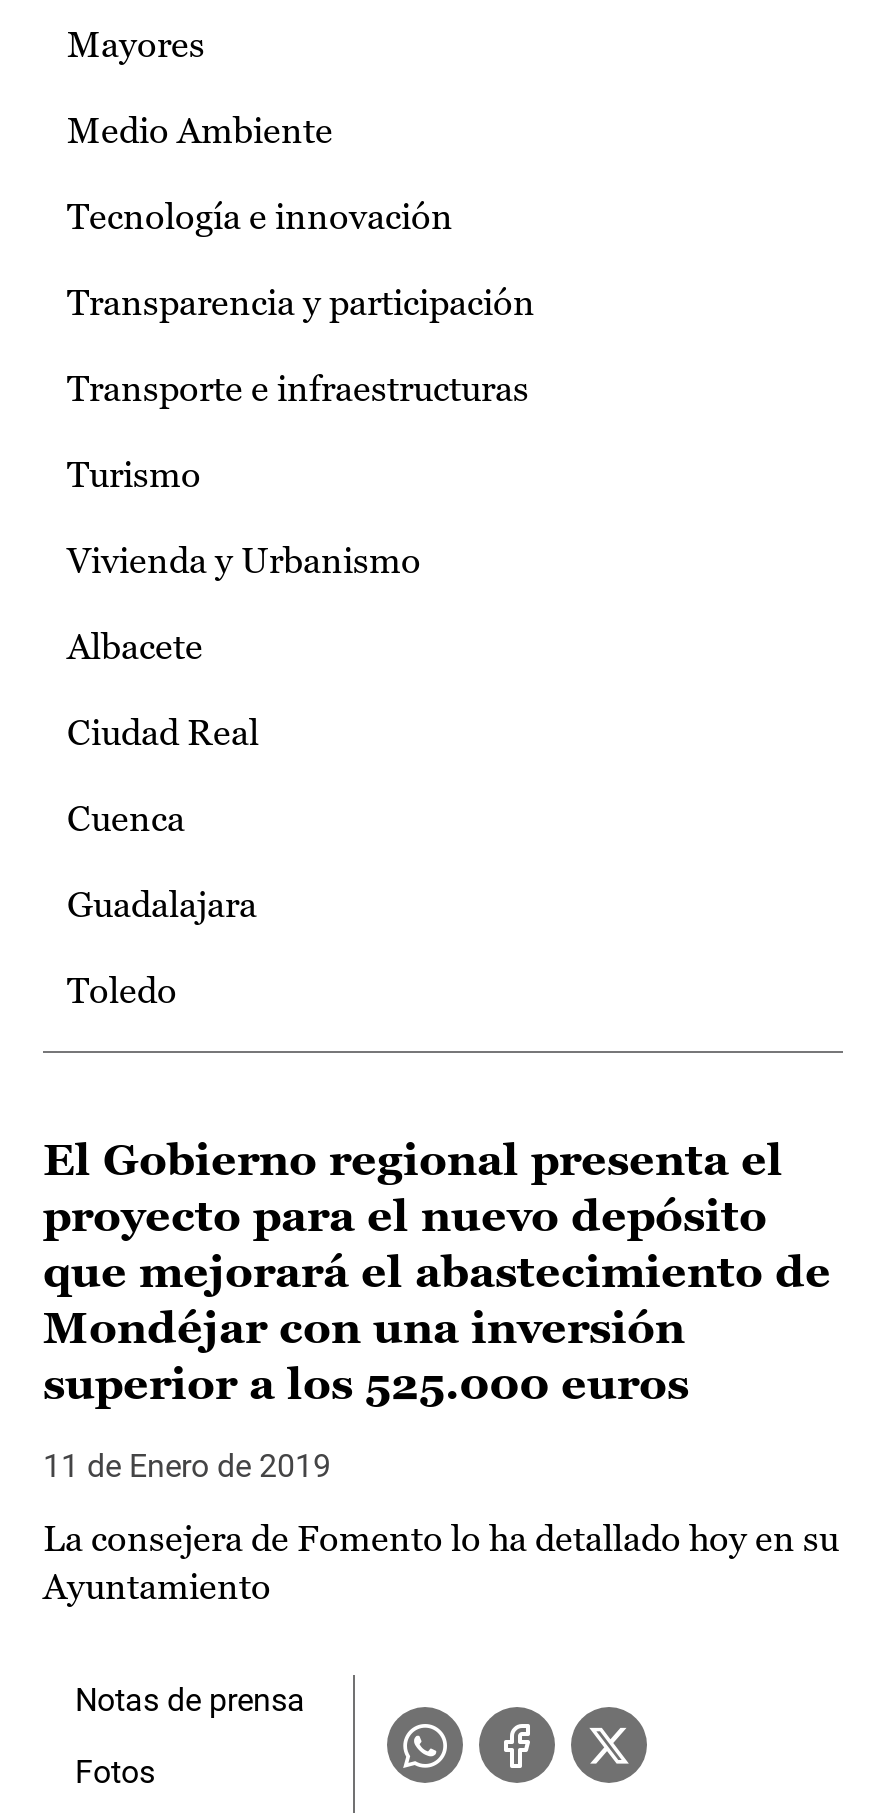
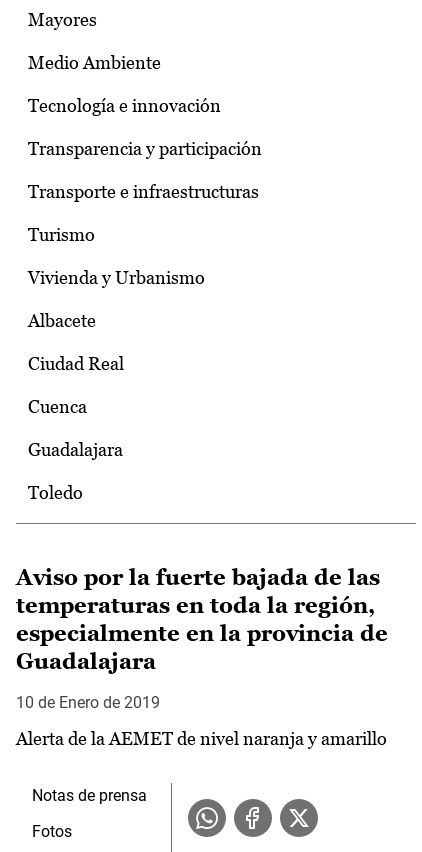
- El Gobierno regional presenta el
- proyecto para el nuevo depósito
- que mejorará el abastecimiento de
- Mondéjar con una inversión
- superior a los 525.000 euros
+ Aviso por la fuerte bajada de las
+ temperaturas en toda la región,
+ especialmente en la provincia de
+ Guadalajara

- 11 de Enero de 2019
+ 10 de Enero de 2019

- La consejera de Fomento lo ha detallado hoy en su
- Ayuntamiento
+ Alerta de la AEMET de nivel naranja y amarillo
